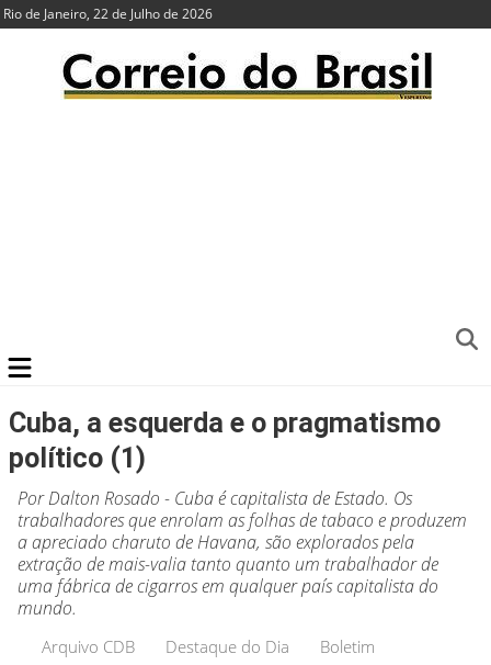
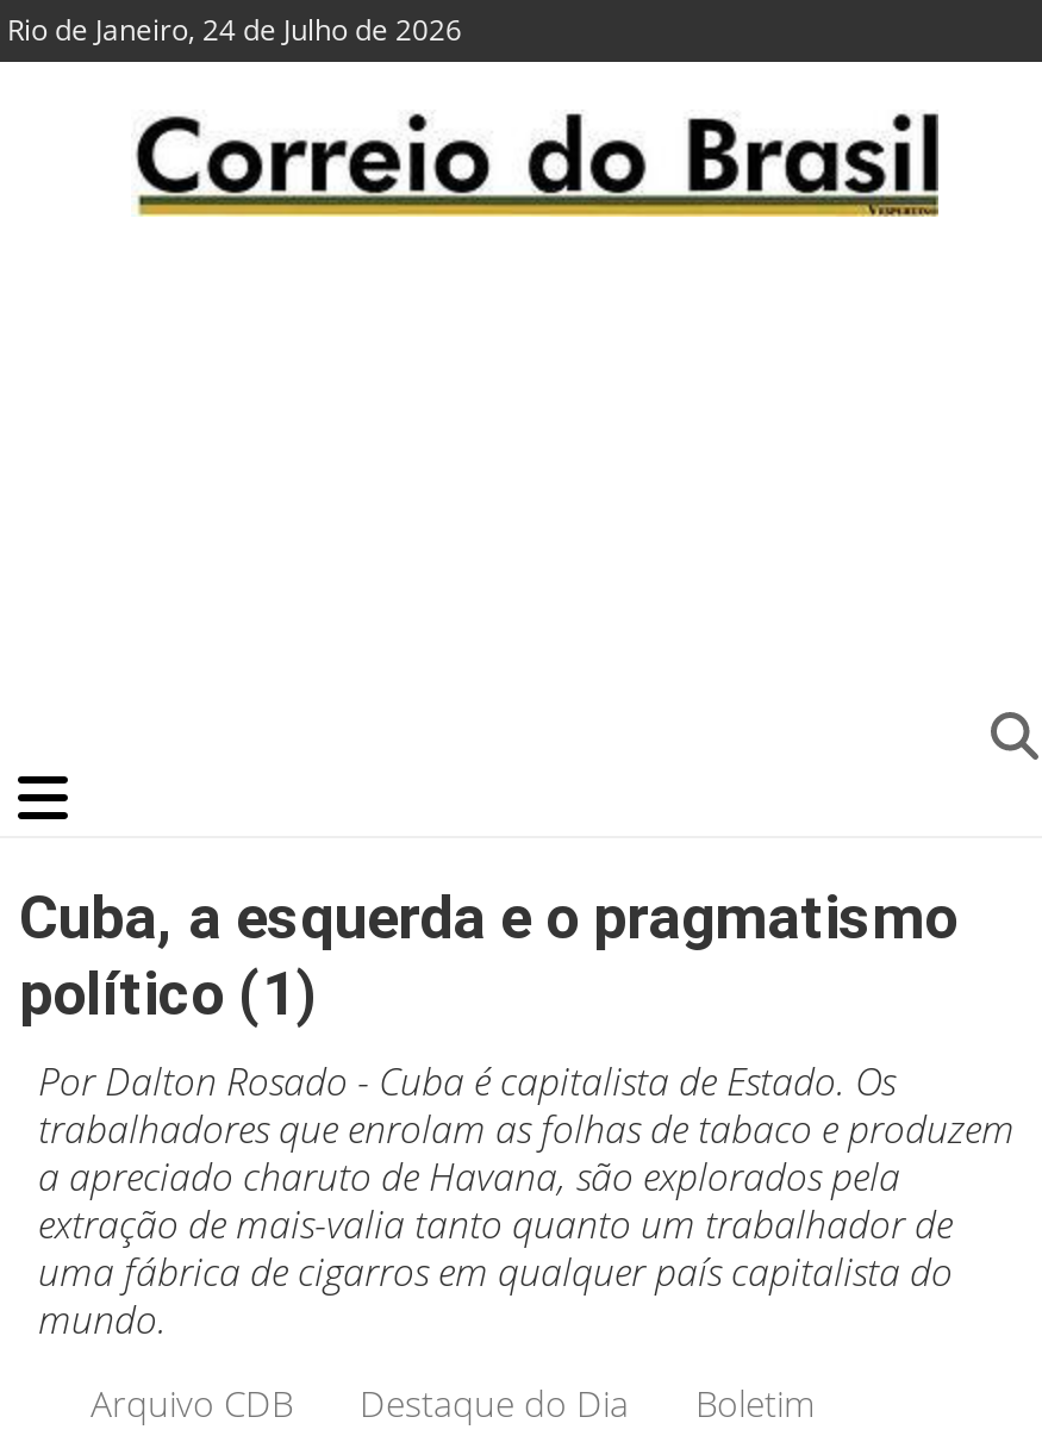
- Rio de Janeiro, 22 de Julho de 2026
+ Rio de Janeiro, 24 de Julho de 2026
